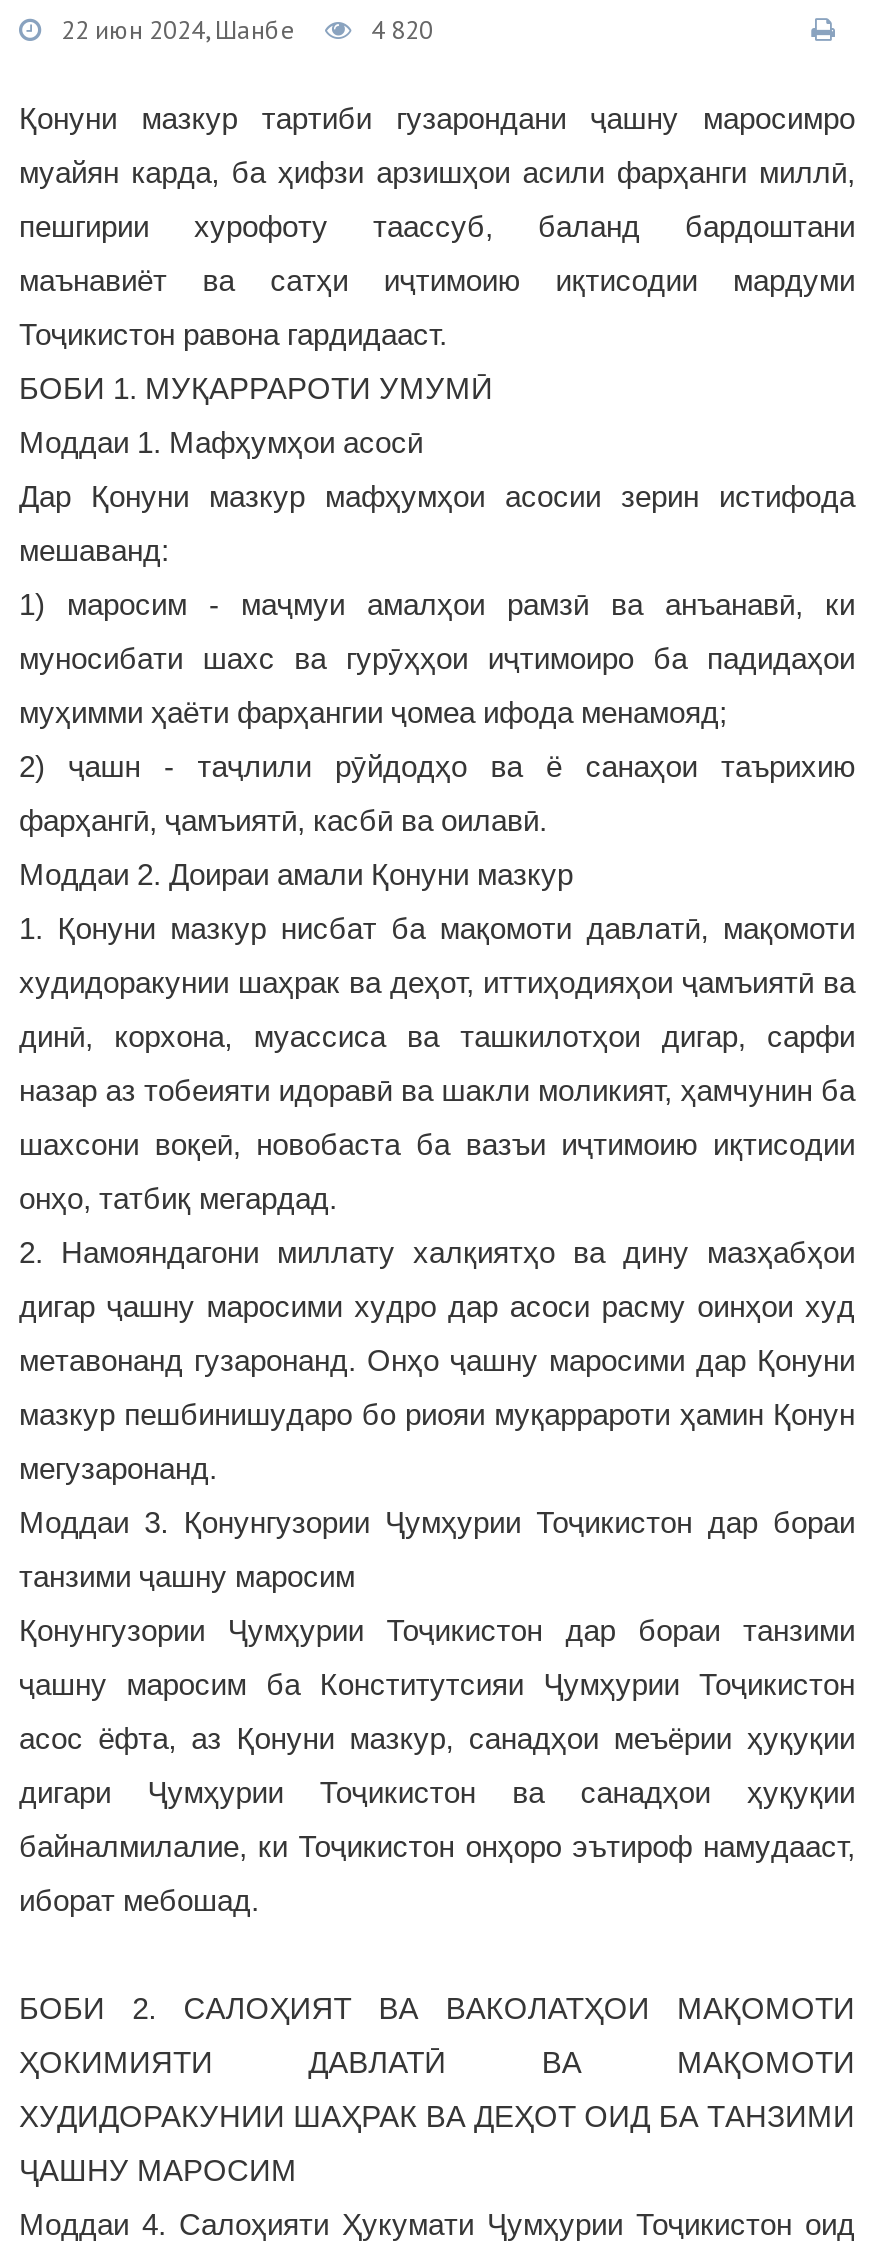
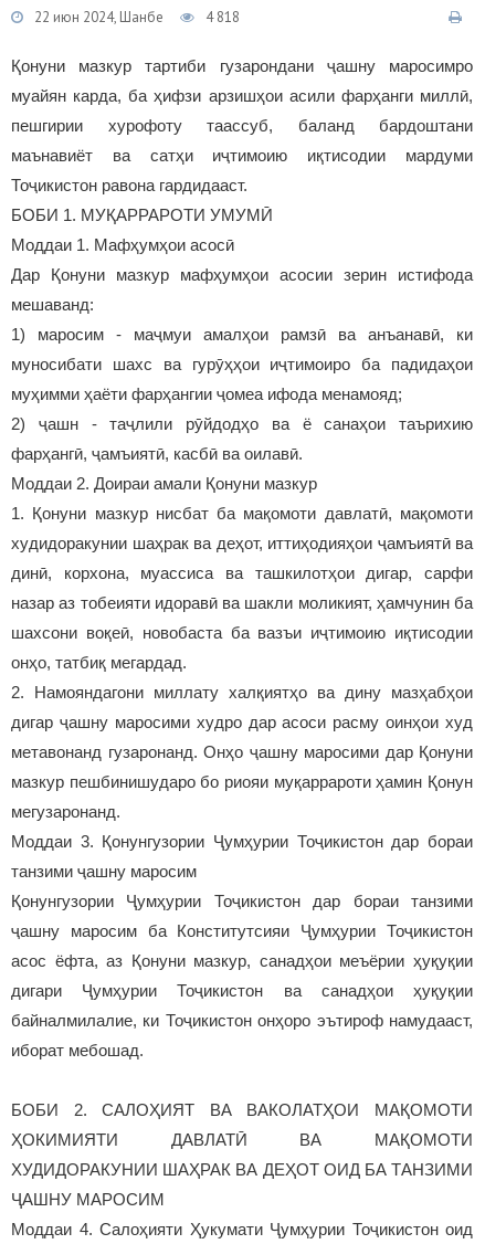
- 4 820
+ 4 818
